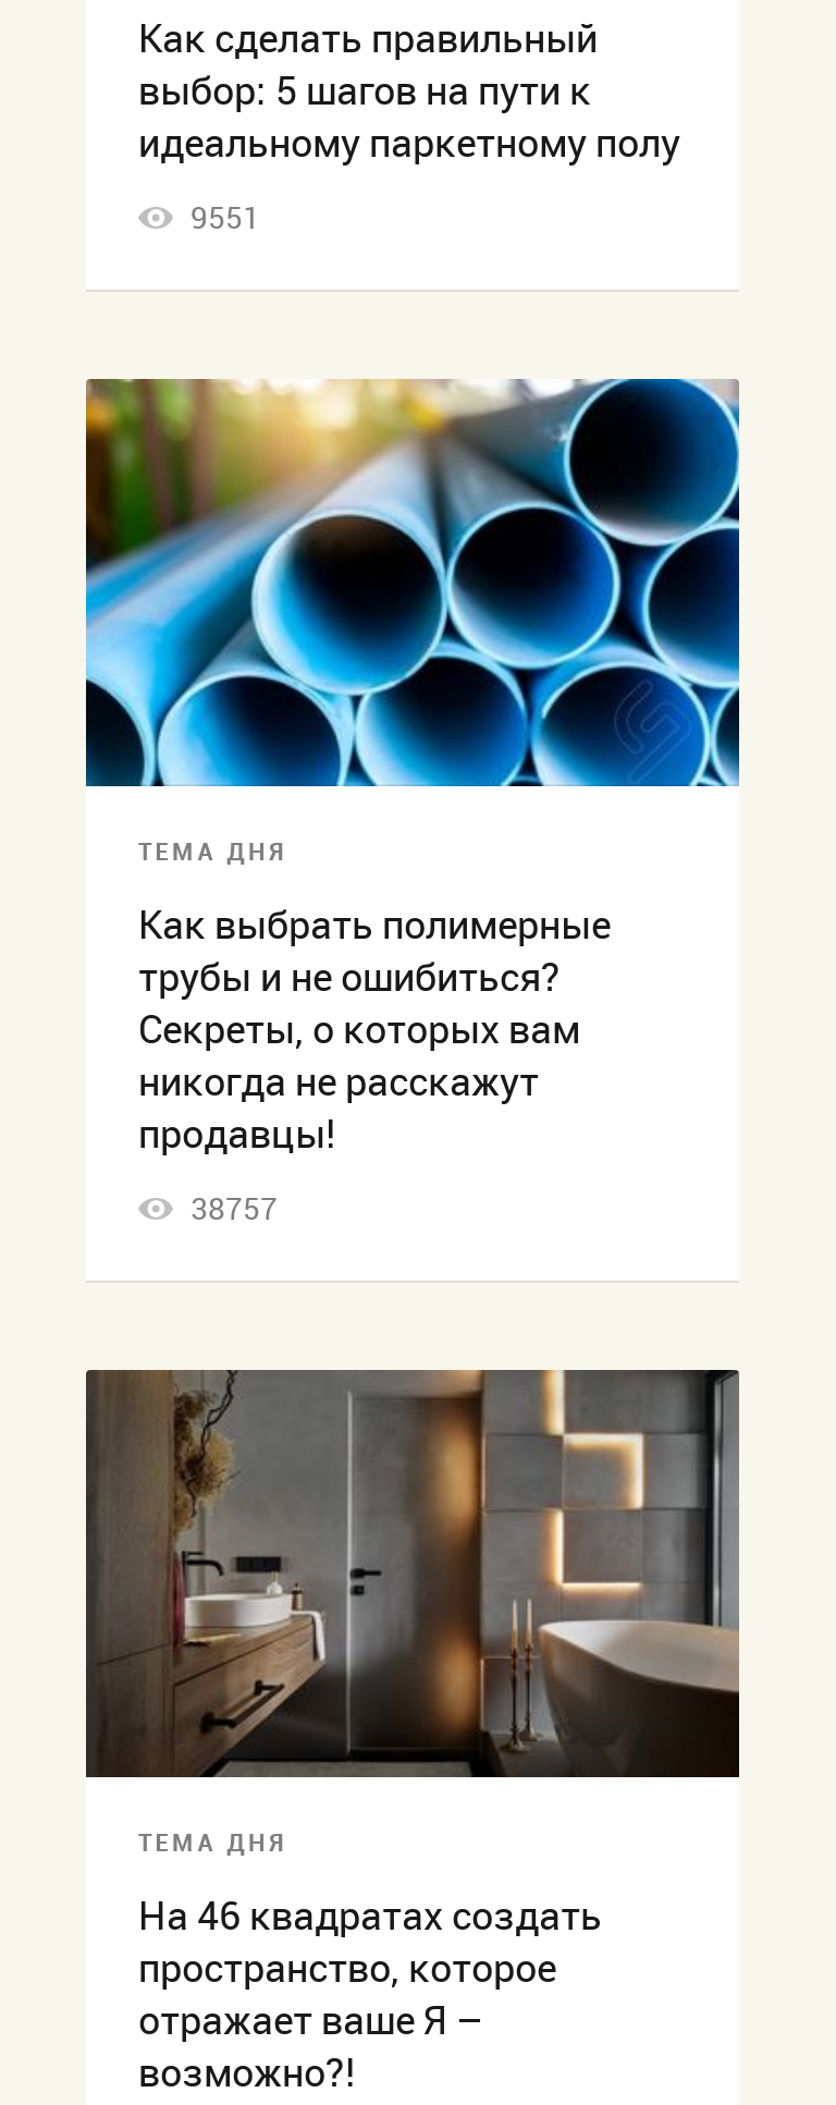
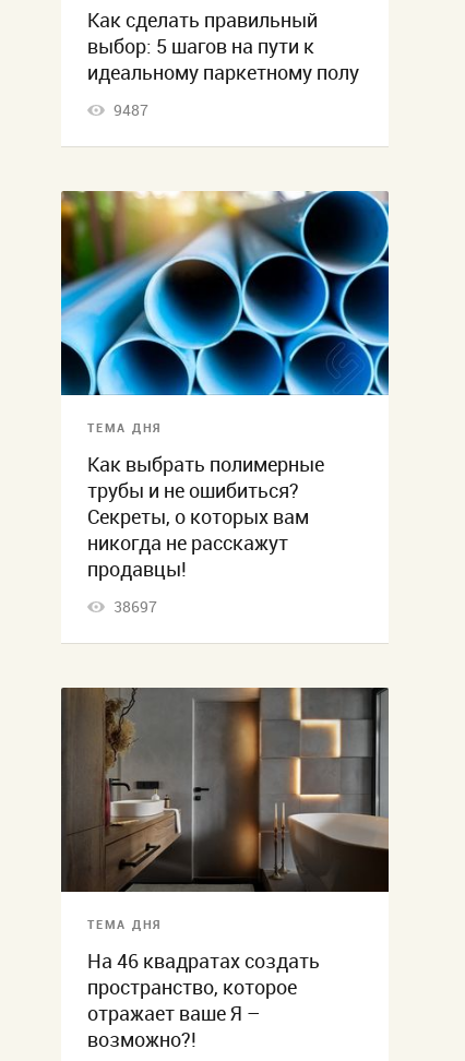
- 9551
+ 9487

- 38757
+ 38697
